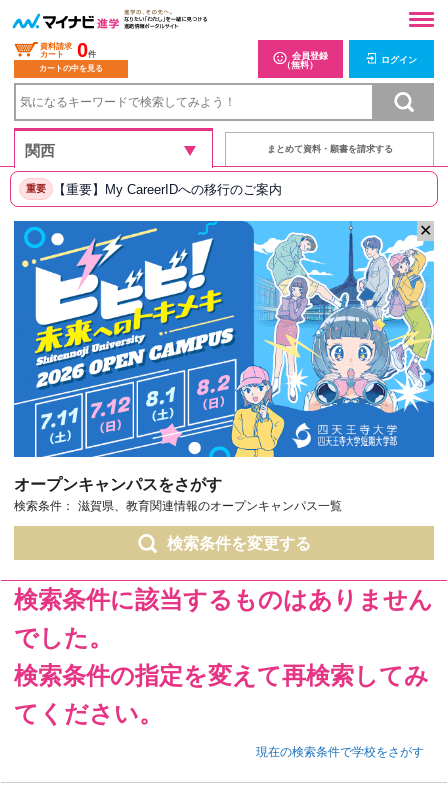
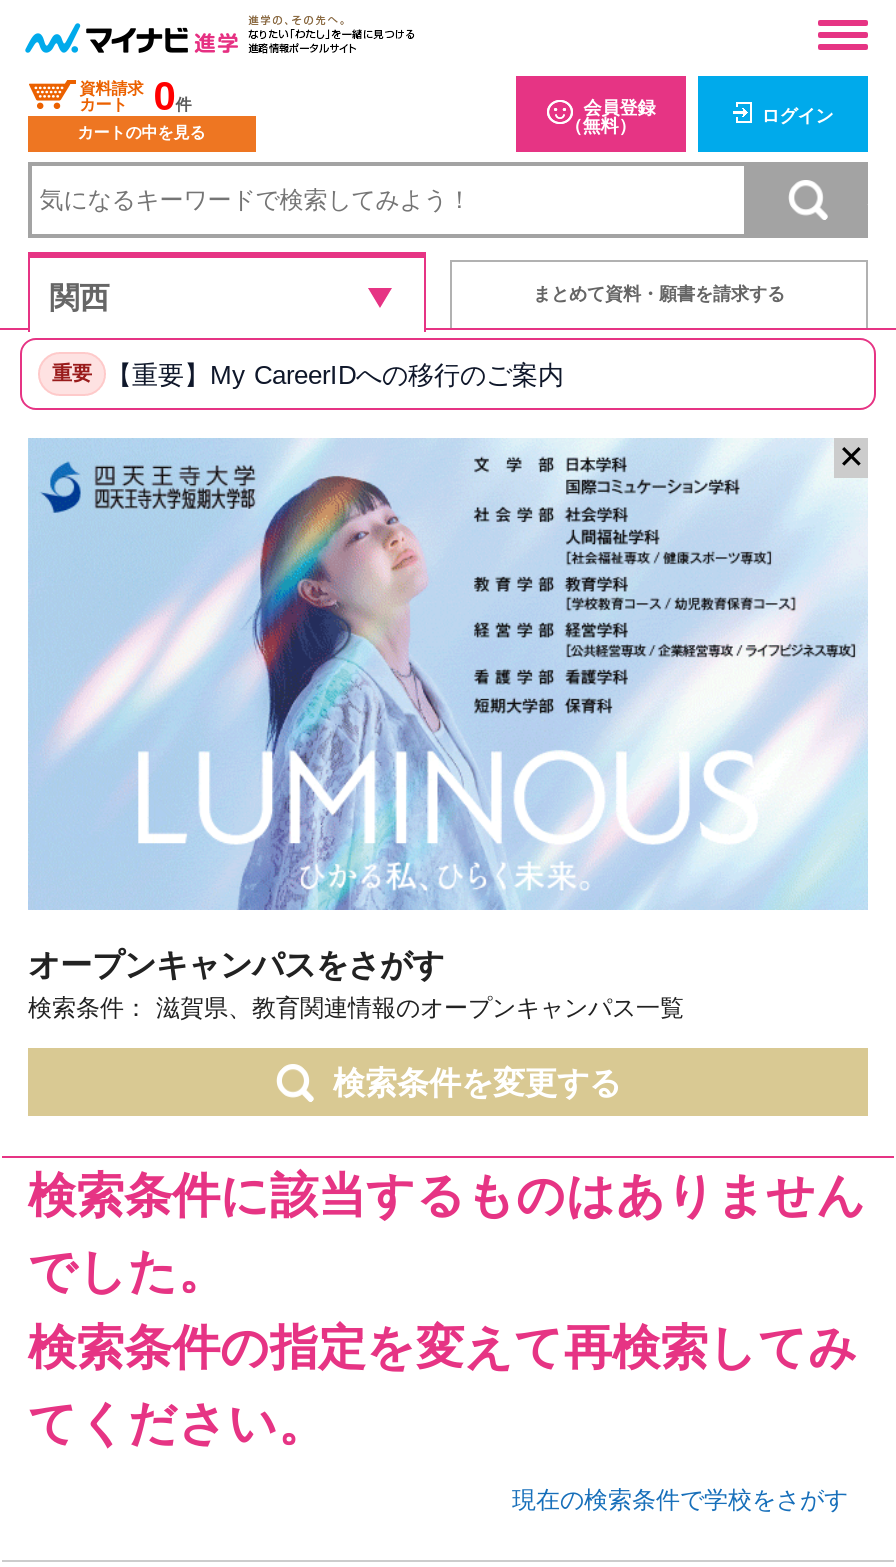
- [image]
+ [image]
